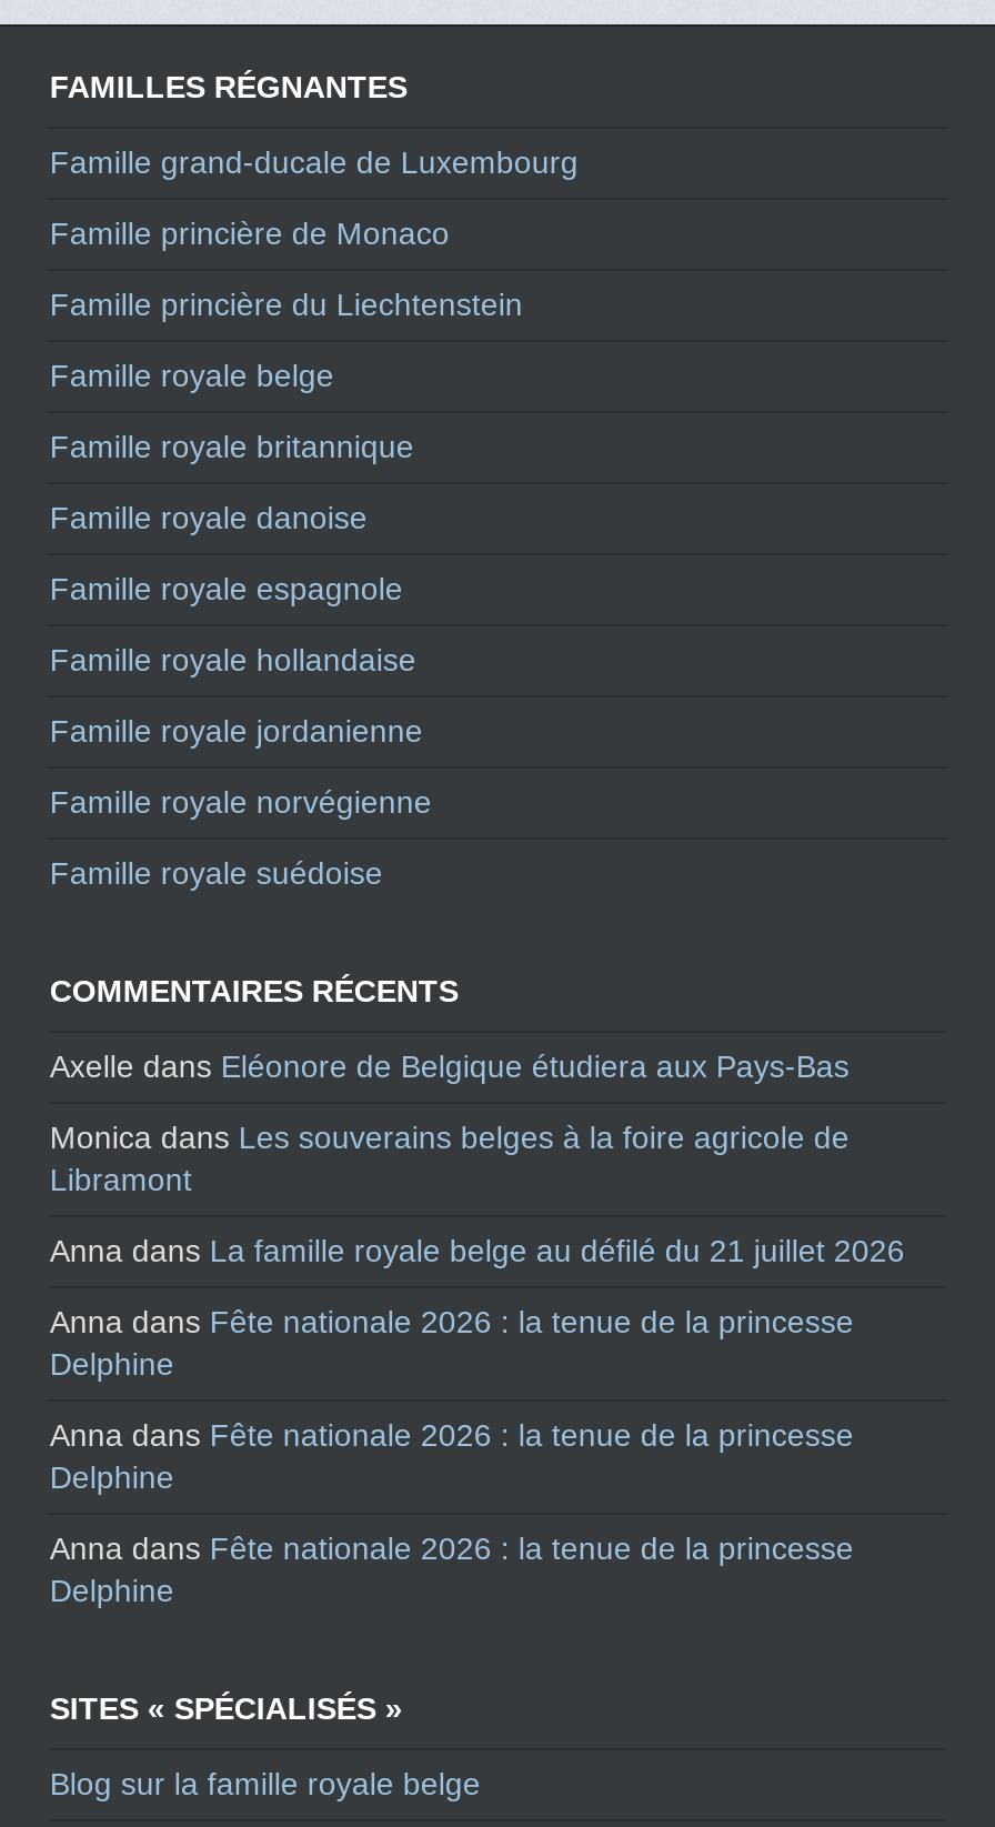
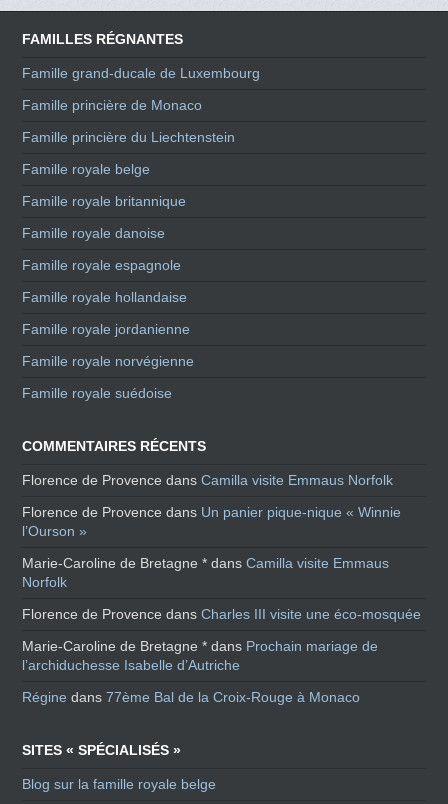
- Axelle dans Eléonore de Belgique étudiera aux Pays-Bas
+ Florence de Provence dans Camilla visite Emmaus Norfolk

- Monica dans Les souverains belges à la foire agricole de
- Libramont
+ Florence de Provence dans Un panier pique-nique « Winnie
+ l’Ourson »

- Anna dans La famille royale belge au défilé du 21 juillet 2026
+ Marie-Caroline de Bretagne * dans Camilla visite Emmaus
+ Norfolk

- Anna dans Fête nationale 2026 : la tenue de la princesse
- Delphine
+ Florence de Provence dans Charles III visite une éco-mosquée

- Anna dans Fête nationale 2026 : la tenue de la princesse
- Delphine
+ Marie-Caroline de Bretagne * dans Prochain mariage de
+ l’archiduchesse Isabelle d’Autriche

- Anna dans Fête nationale 2026 : la tenue de la princesse
- Delphine
+ Régine dans 77ème Bal de la Croix-Rouge à Monaco
